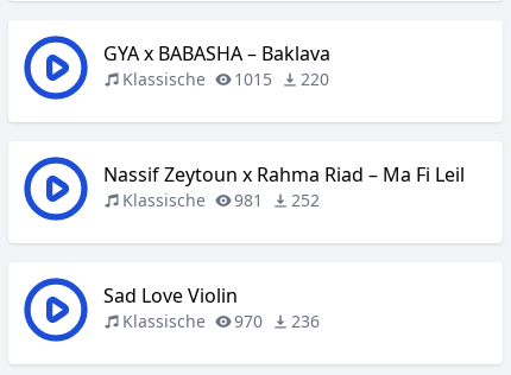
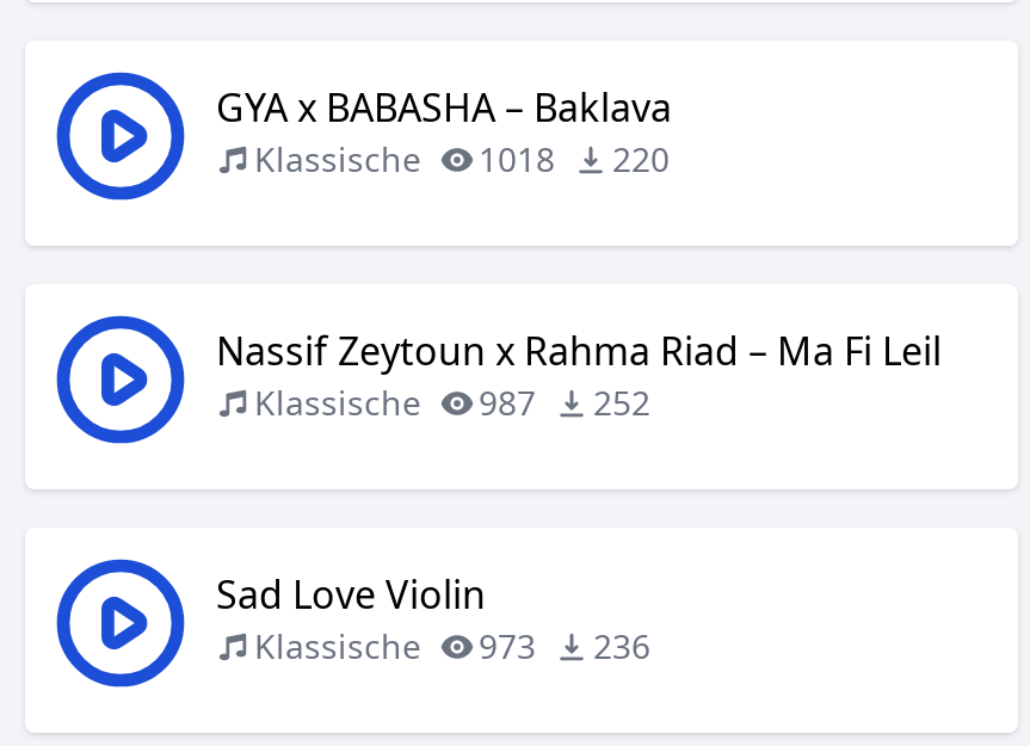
- Klassische 1015 220
+ Klassische 1018 220

- Klassische 981 252
+ Klassische 987 252

- Klassische 970 236
+ Klassische 973 236
